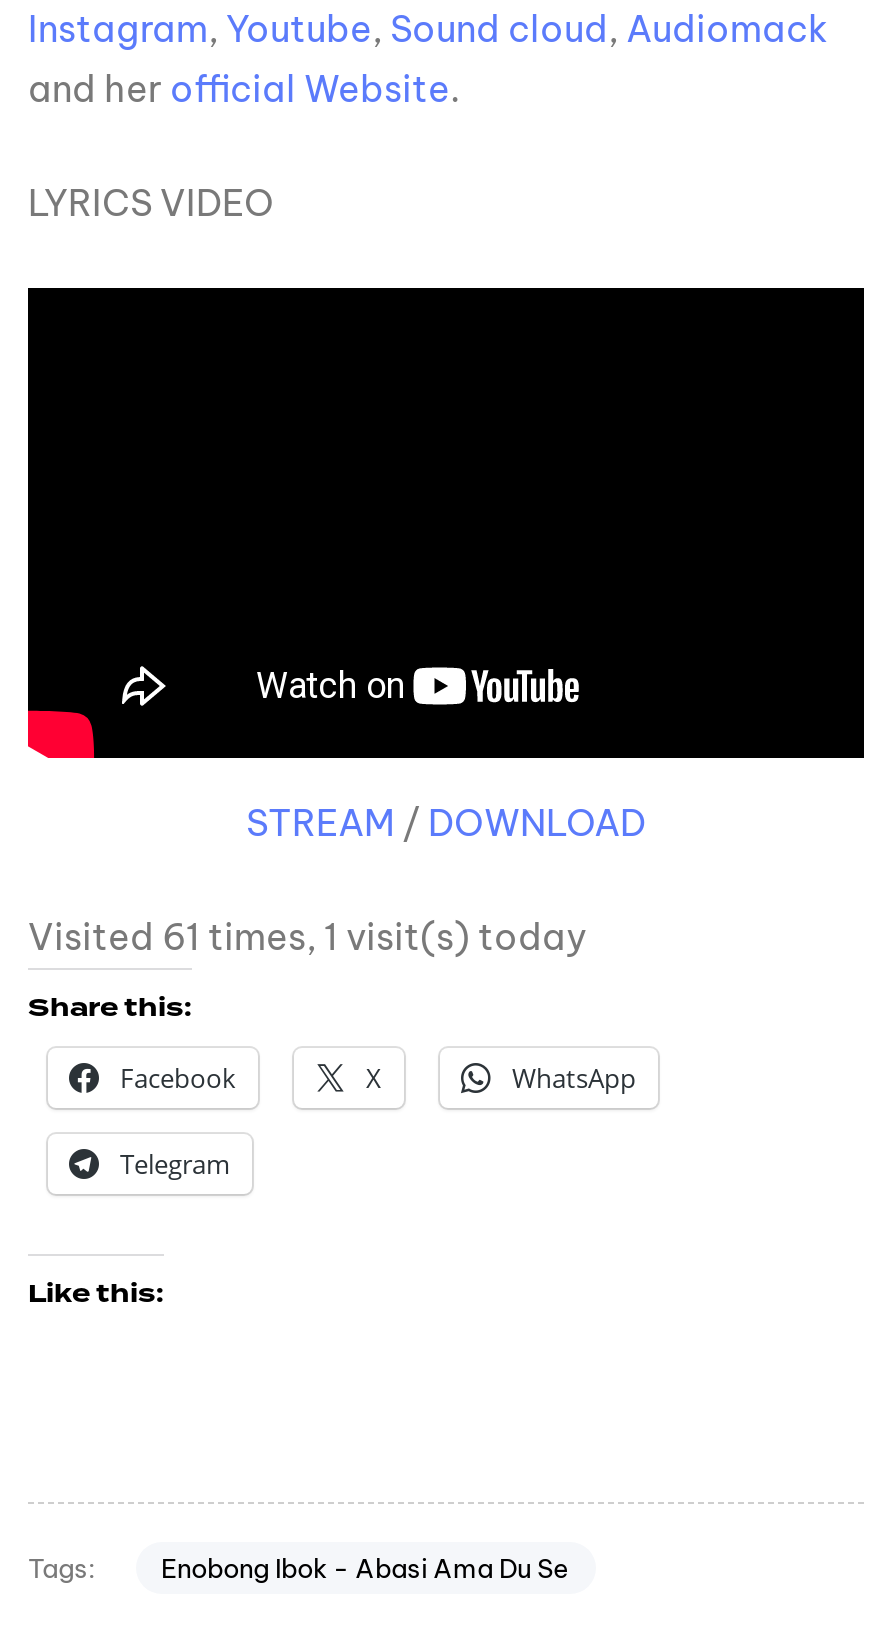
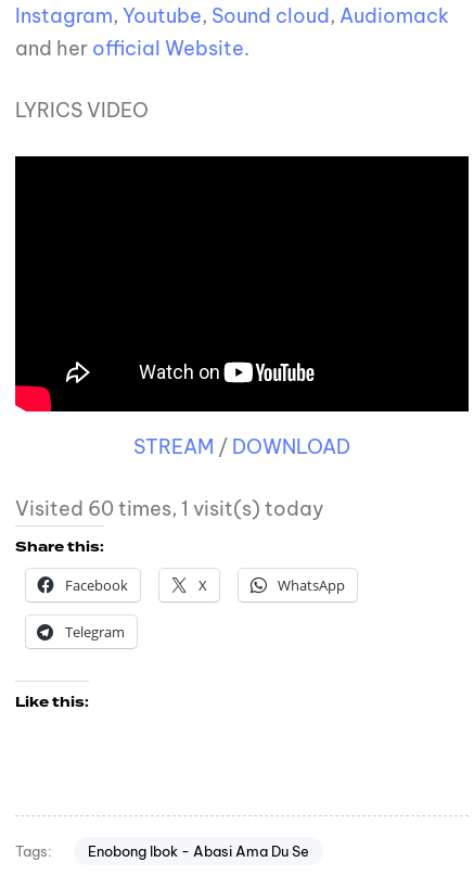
- Visited 61 times, 1 visit(s) today
+ Visited 60 times, 1 visit(s) today
